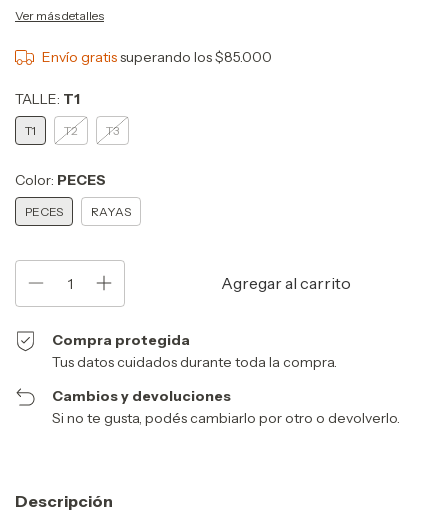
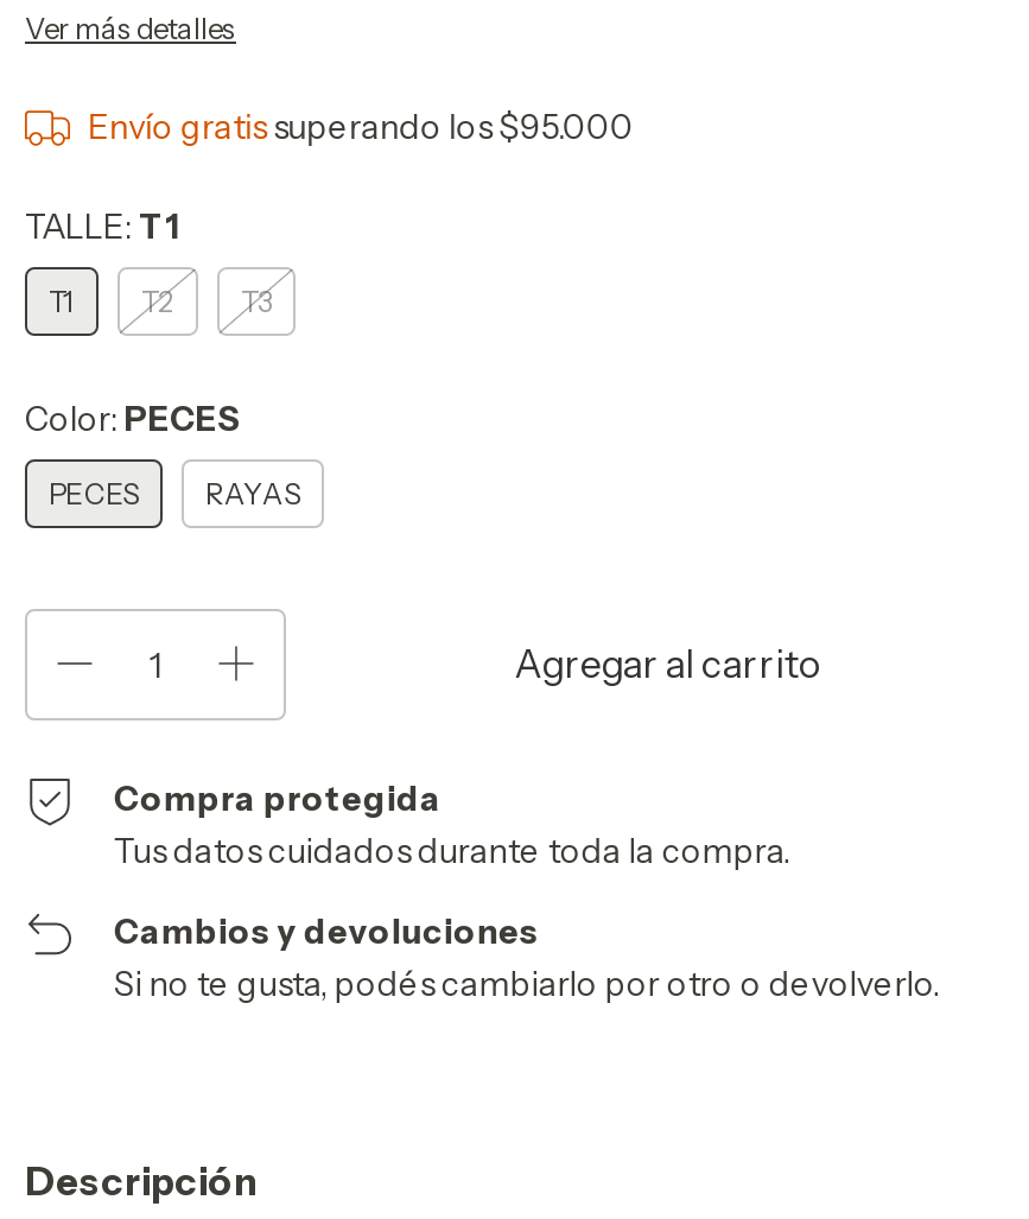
- Envío gratis superando los$85.000
+ Envío gratis superando los$95.000
